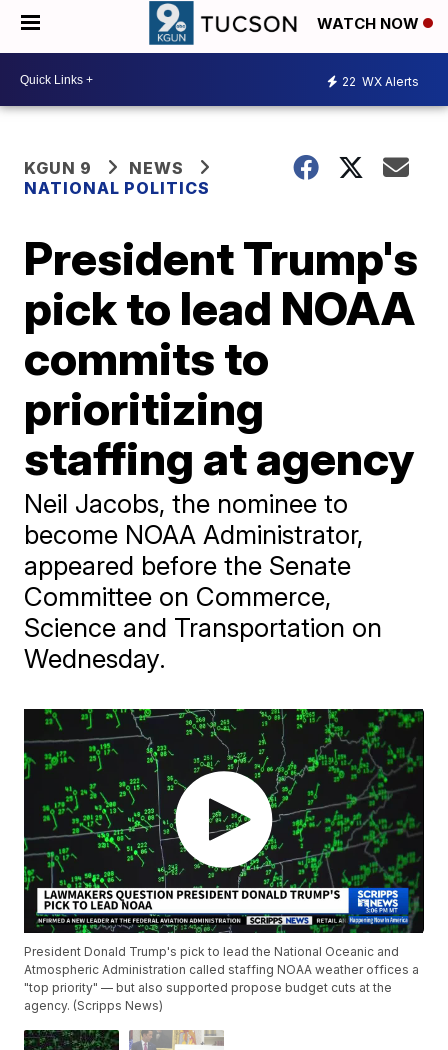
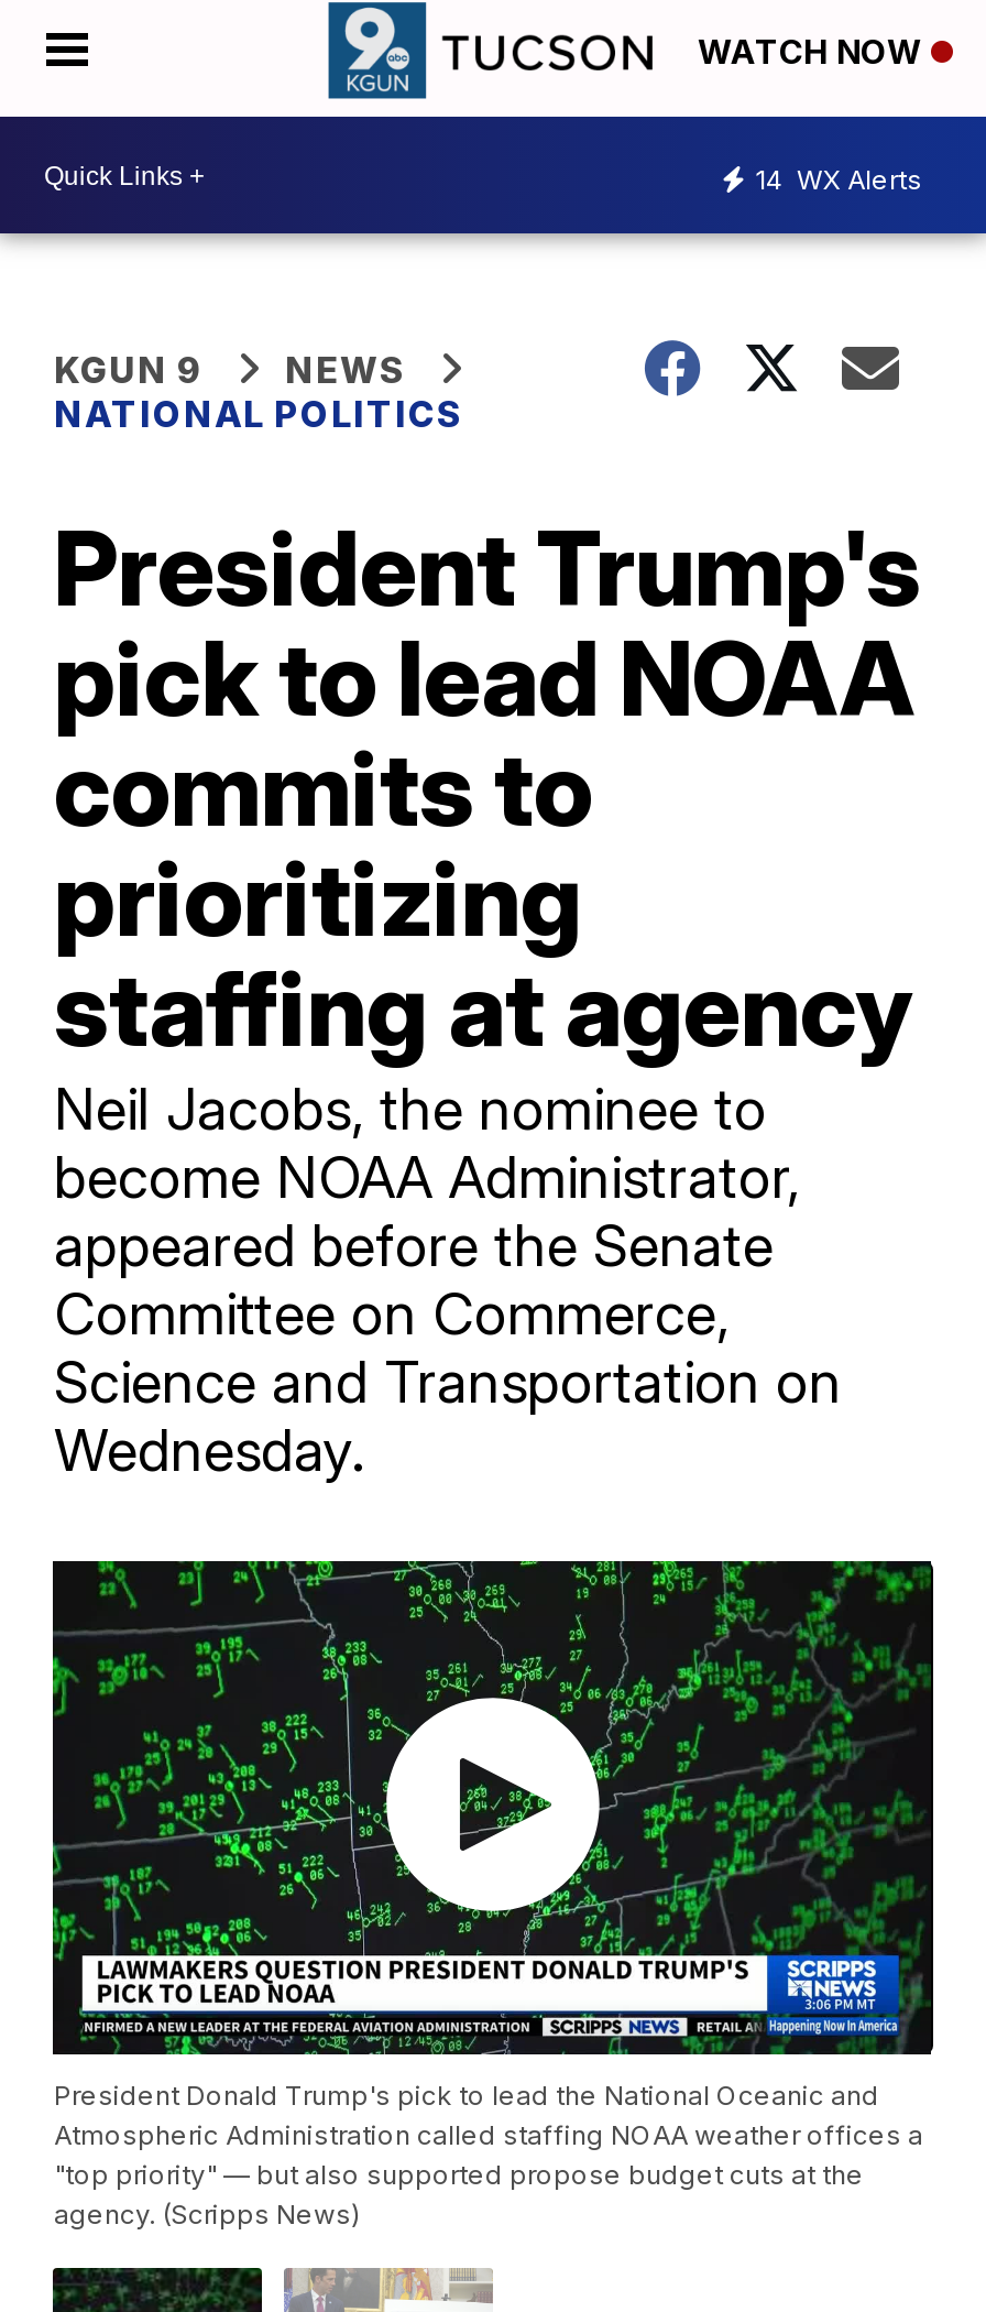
- 22 WX Alerts
+ 14 WX Alerts
